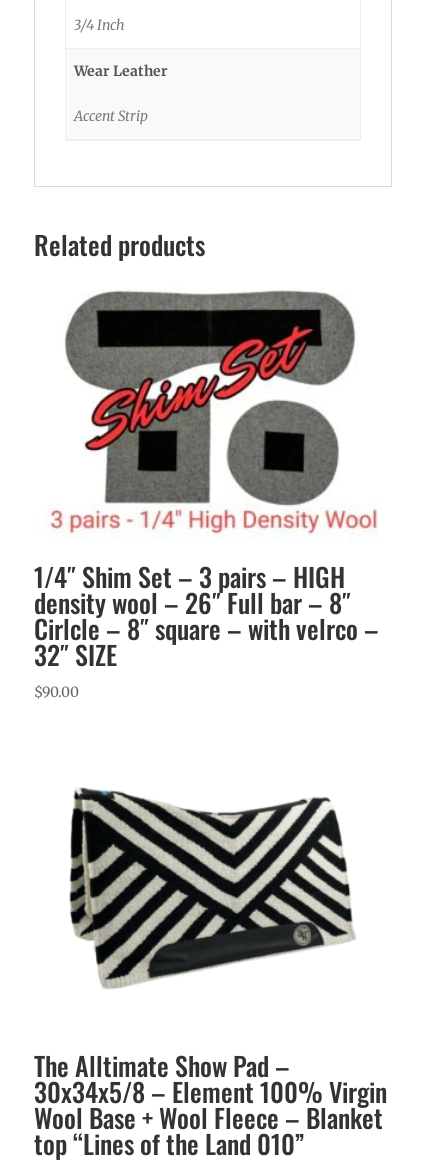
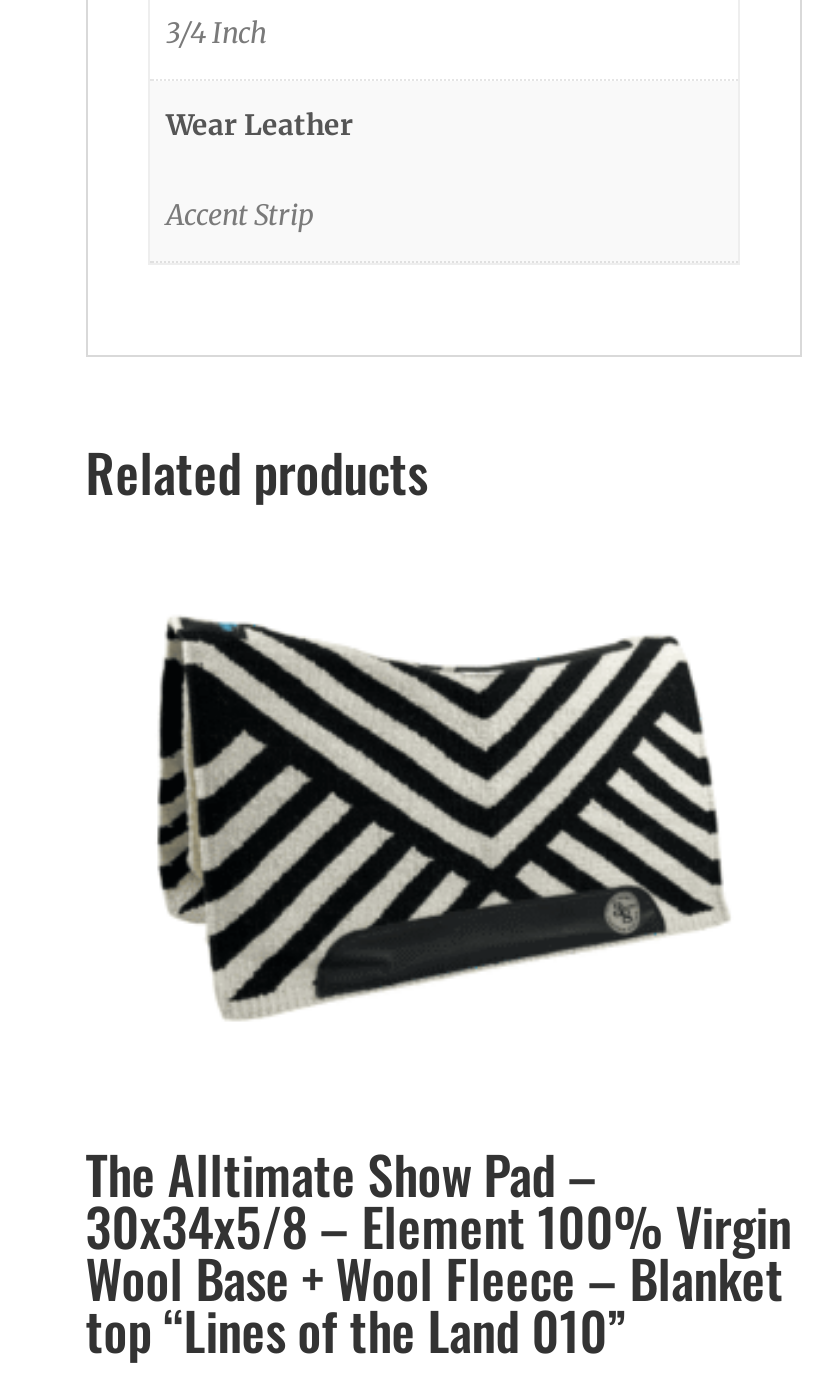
- [image]
- 1/4″ Shim Set – 3 pairs – HIGH
- density wool – 26″ Full bar – 8″
- Cirlcle – 8″ square – with velrco –
- 32″ SIZE
- $90.00
